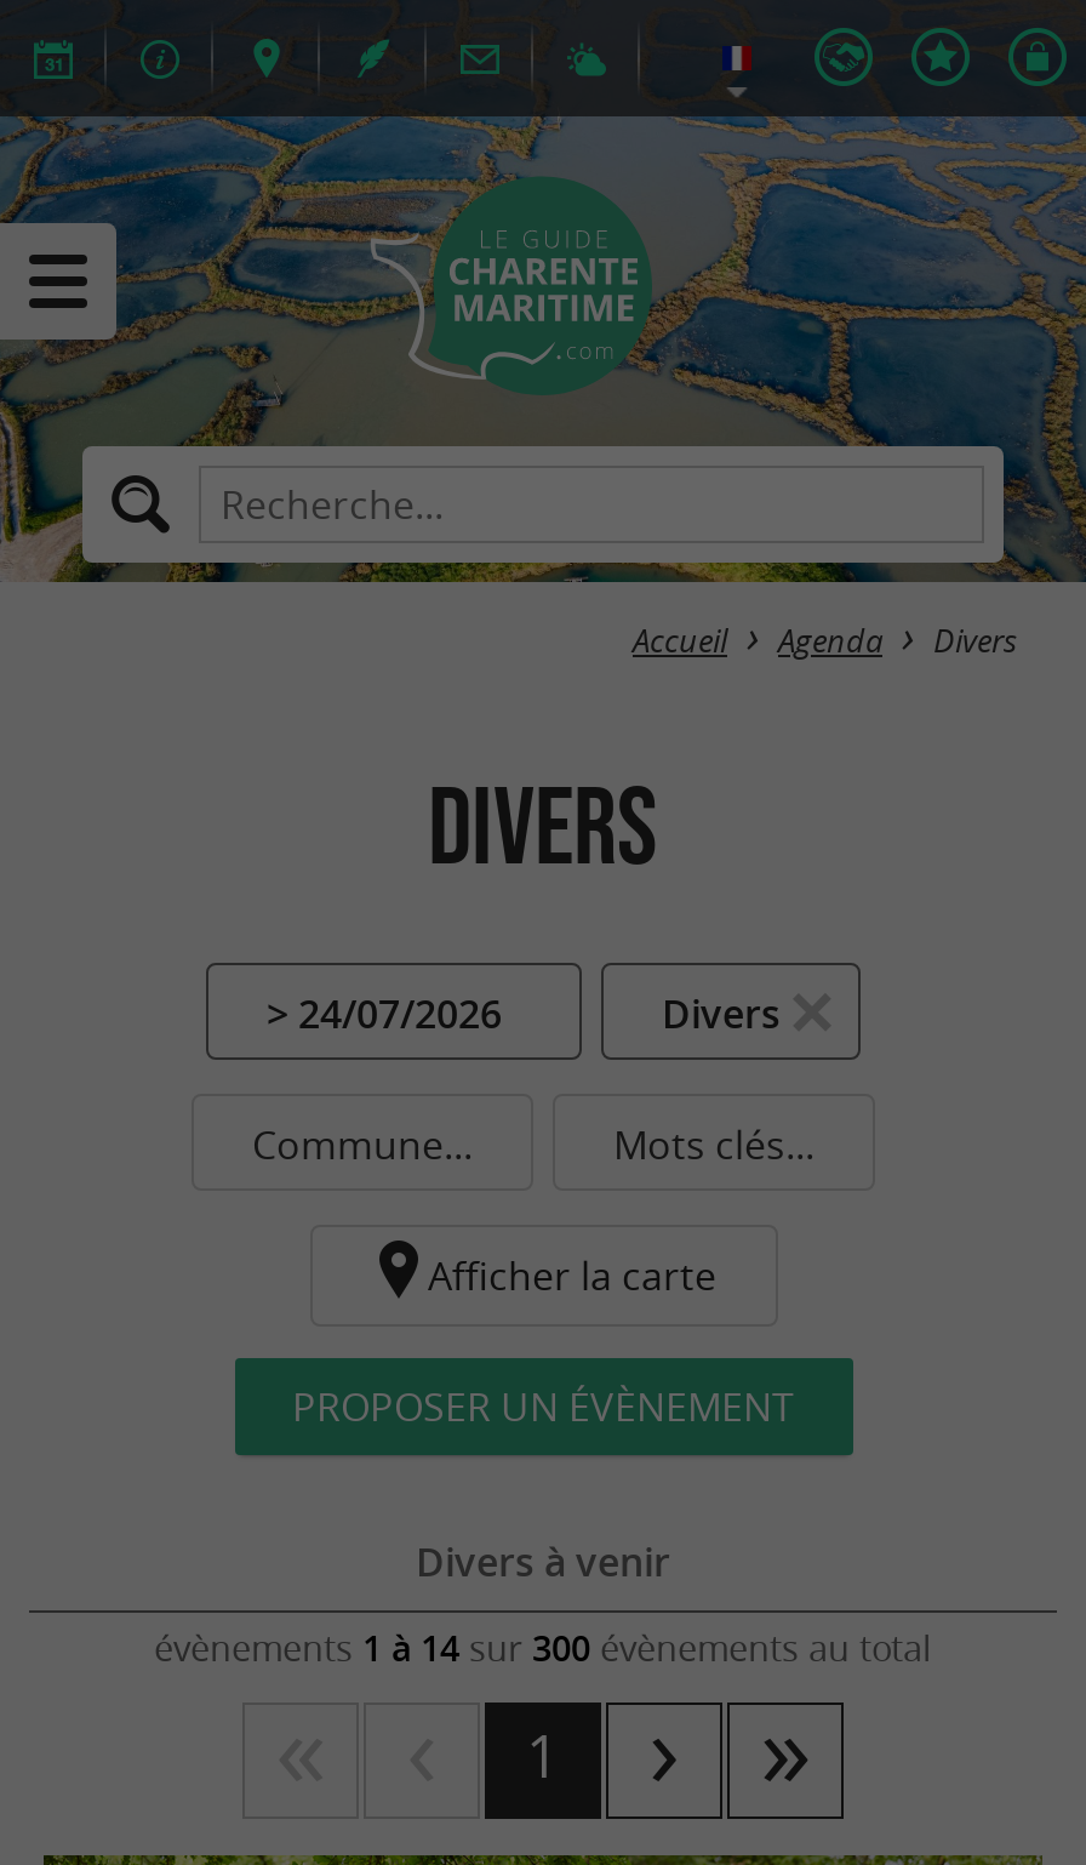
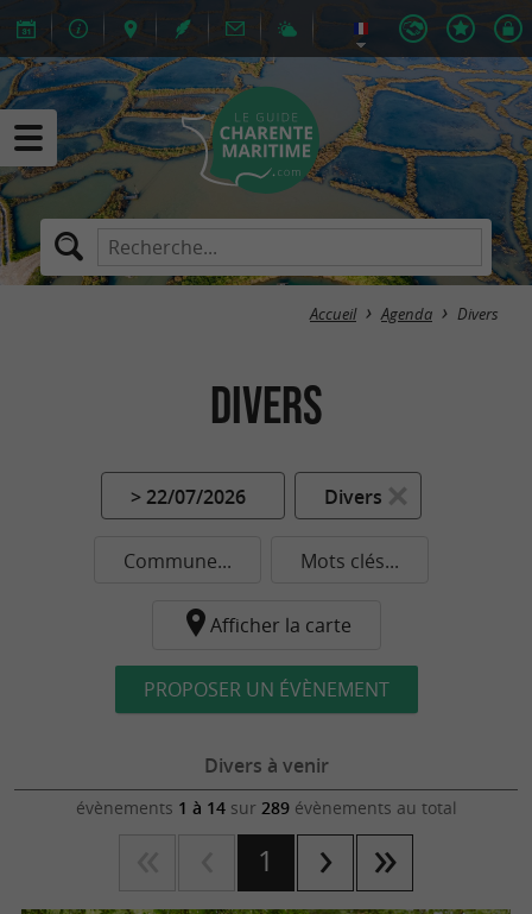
- > 24/07/2026
+ > 22/07/2026

- évènements 1 à 14 sur 300 évènements au total
+ évènements 1 à 14 sur 289 évènements au total
